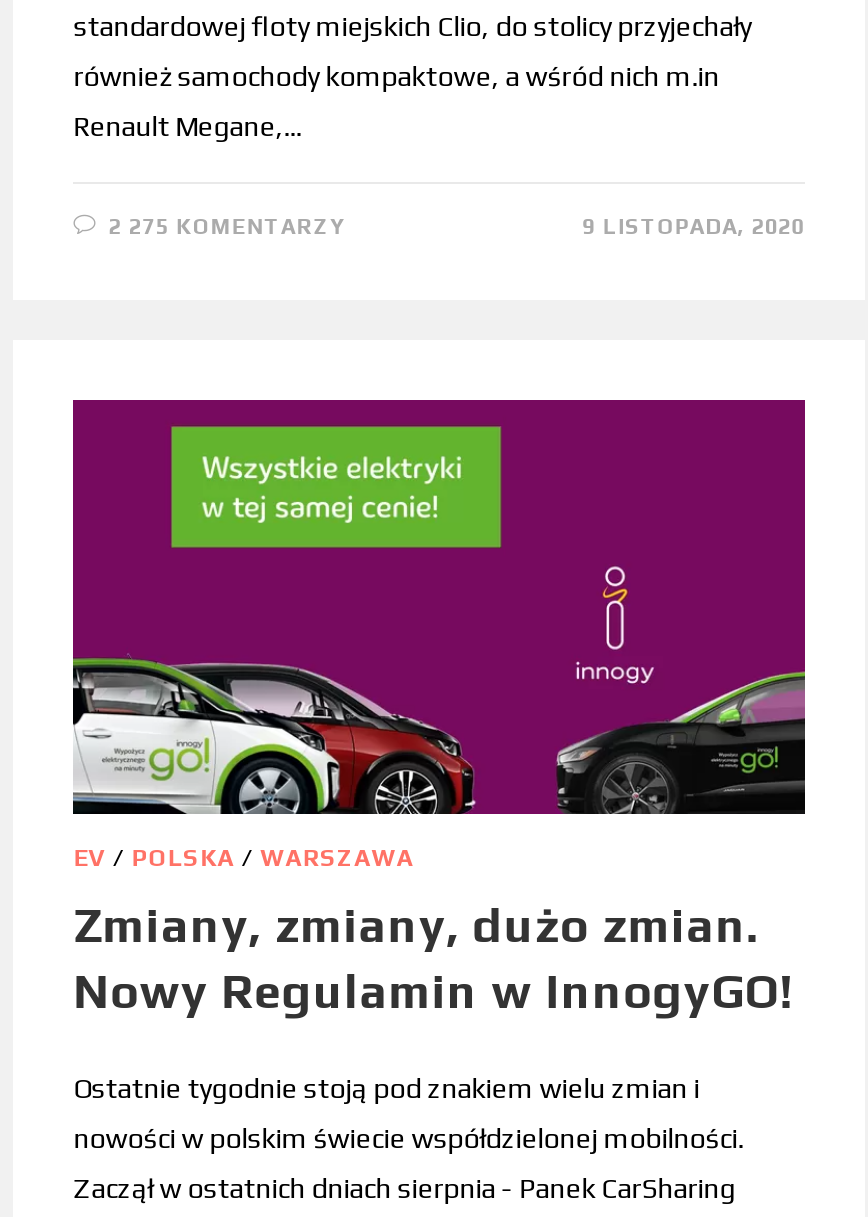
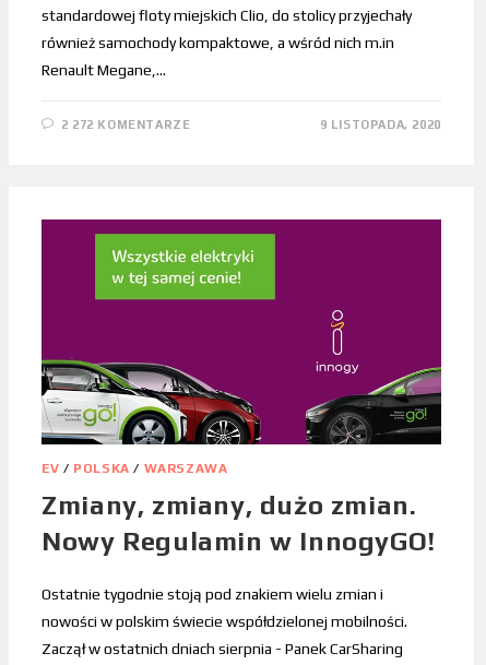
- 2 275 KOMENTARZY
+ 2 272 KOMENTARZE
